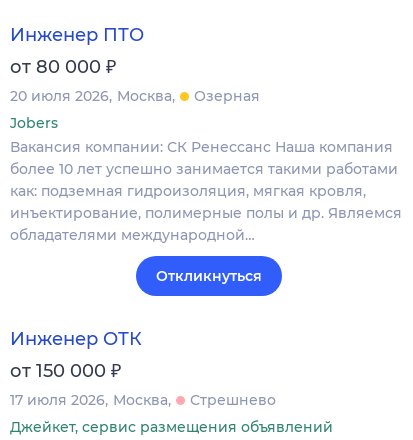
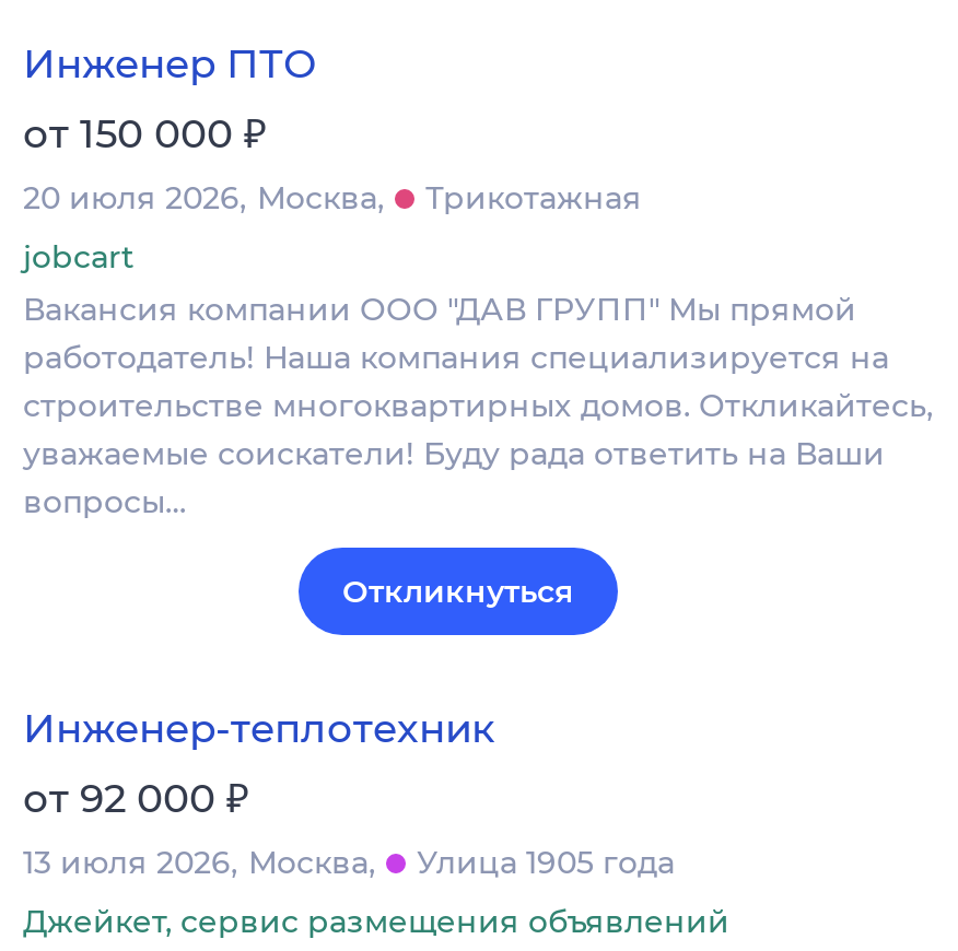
- от 80 000 ₽
+ от 150 000 ₽

- Озерная
+ Трикотажная

- Jobers
- Вакансия компании: СК Ренессанс Наша компания
- более 10 лет успешно занимается такими работами
- как: подземная гидроизоляция, мягкая кровля,
- инъектирование, полимерные полы и др. Являемся
- обладателями международной…
+ jobcart
+ Вакансия компании ООО "ДАВ ГРУПП" Мы прямой
+ работодатель! Наша компания специализируется на
+ строительстве многоквартирных домов. Откликайтесь,
+ уважаемые соискатели! Буду рада ответить на Ваши
+ вопросы…

- Инженер ОТК
- от 150 000 ₽
- 17 июля 2026 Москва
- Стрешнево
+ Инженер-теплотехник
+ от 92 000 ₽
+ 13 июля 2026 Москва
+ Улица 1905 года
